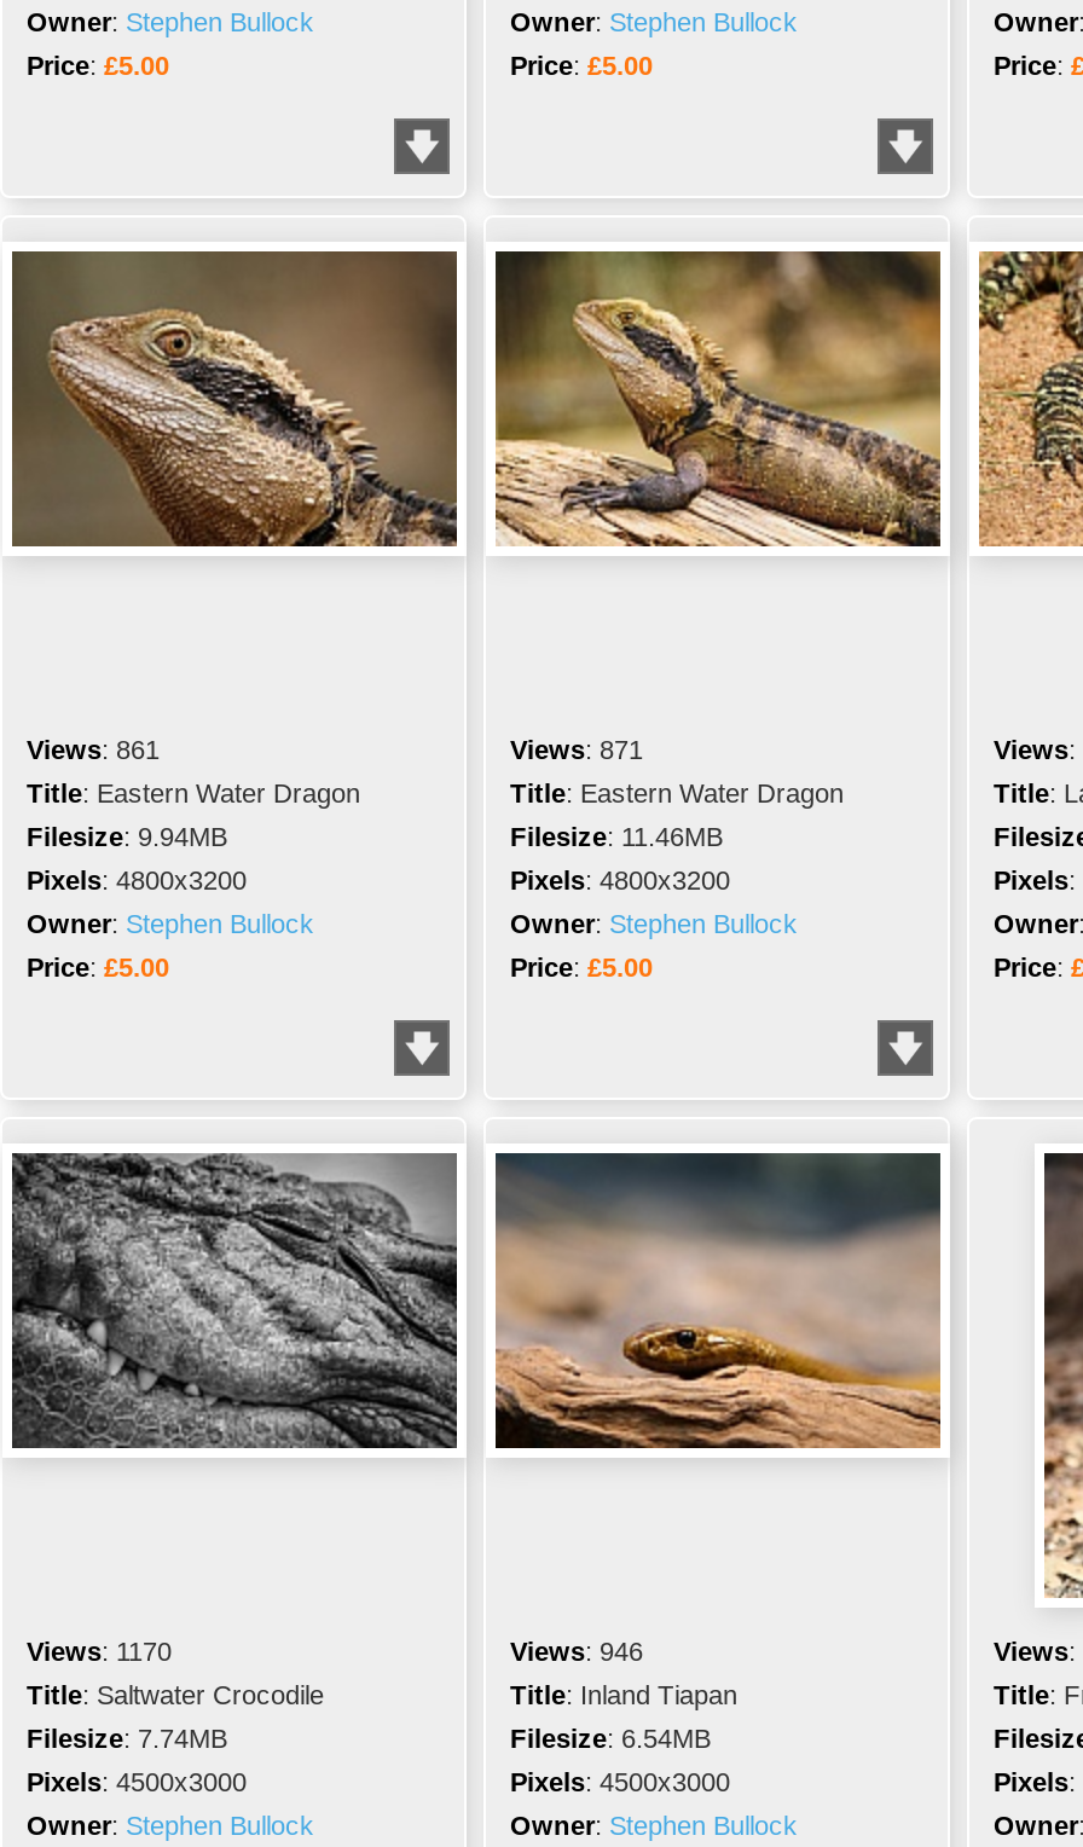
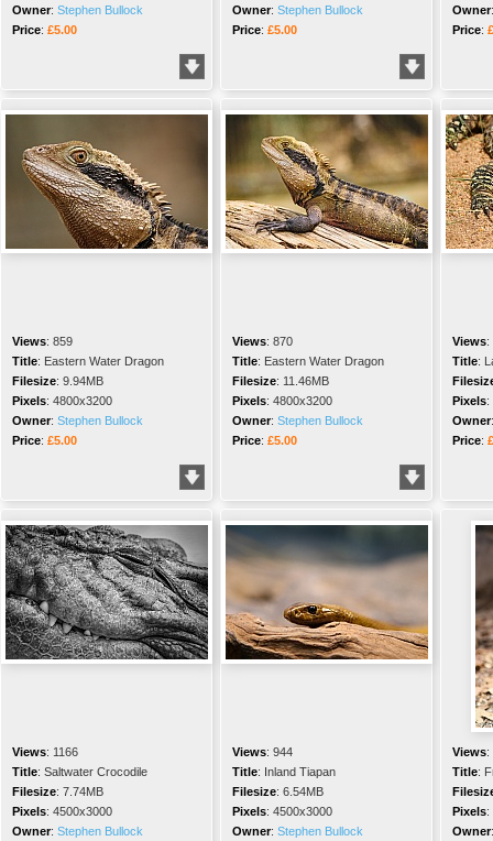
- Views: 861
+ Views: 859

- Views: 871
+ Views: 870

- Views: 1170
+ Views: 1166

- Views: 946
+ Views: 944
